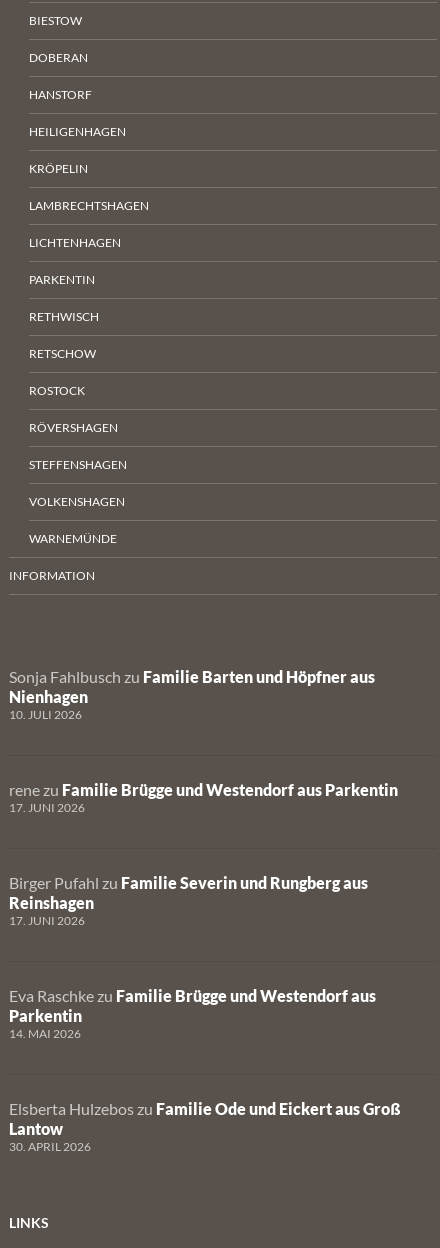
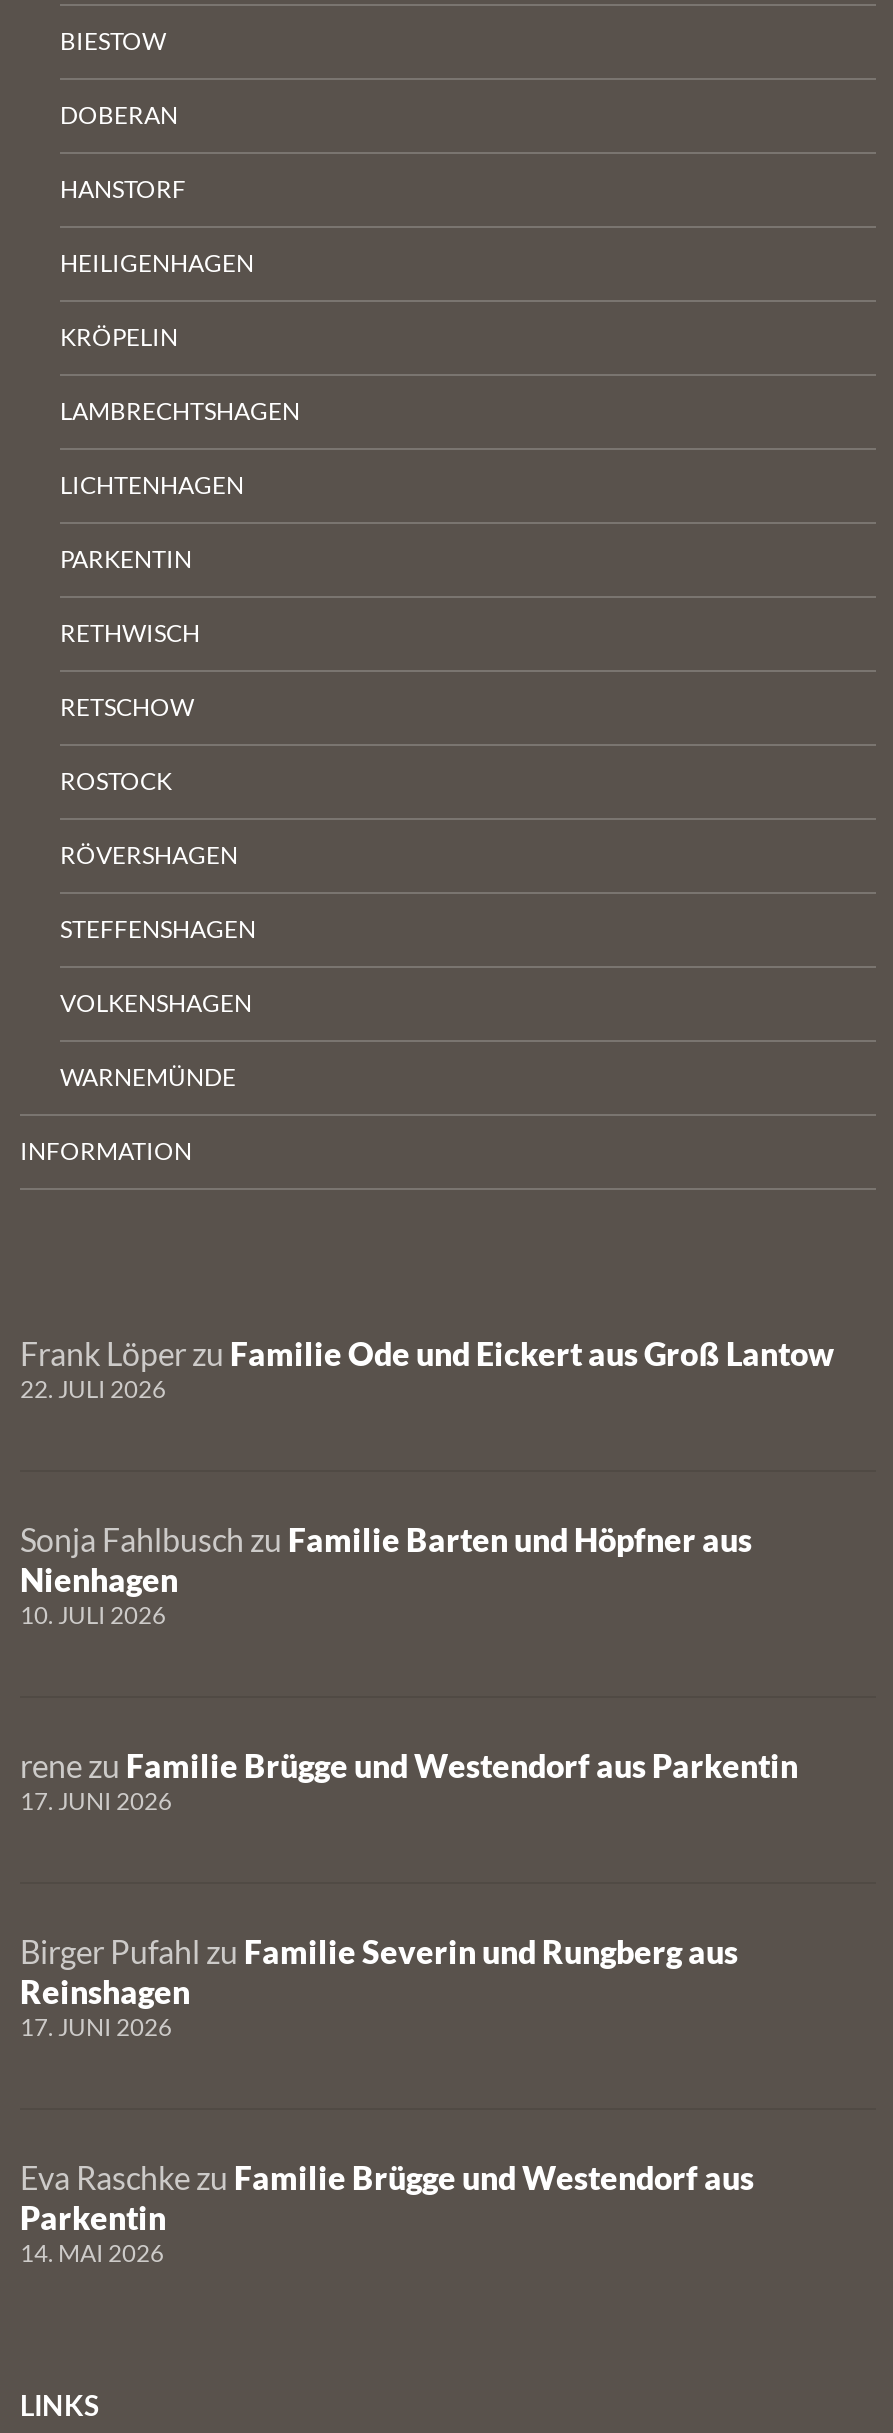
+ Frank Löper zu Familie Ode und Eickert aus Groß Lantow
+ 22. JULI 2026

moved down: Sonja Fahlbusch zu Familie Barten und Höpfner aus | Nienhagen | 10. JULI 2026 | ... | Parkentin | 14. MAI 2026

- Elsberta Hulzebos zu Familie Ode und Eickert aus Groß
- Lantow
- 30. APRIL 2026
